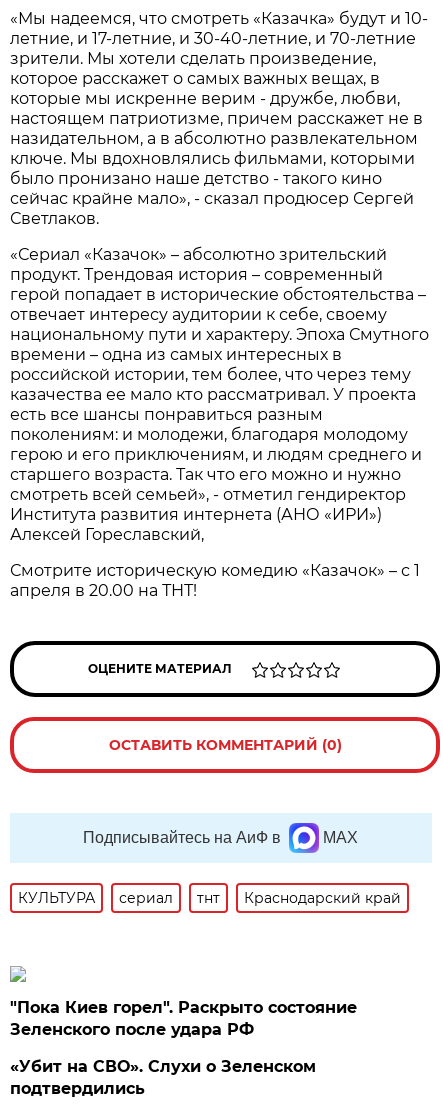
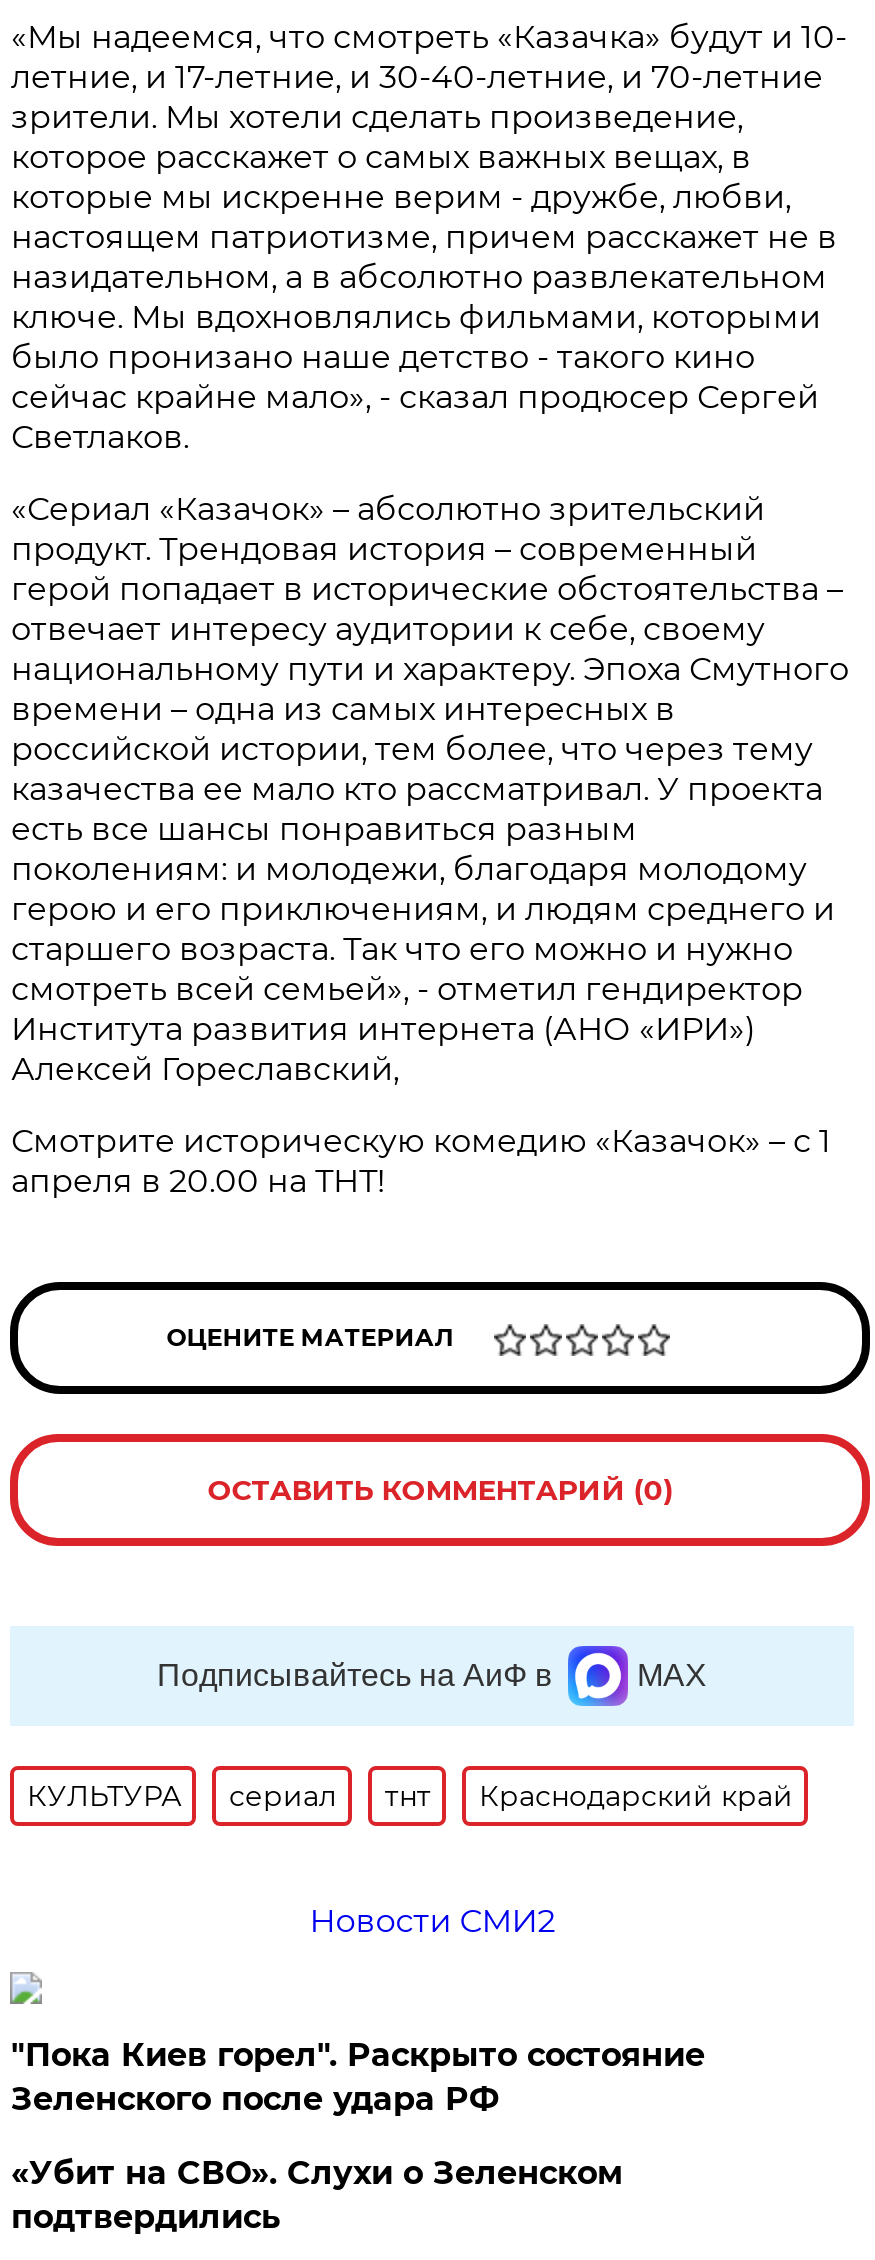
+ Новости СМИ2
